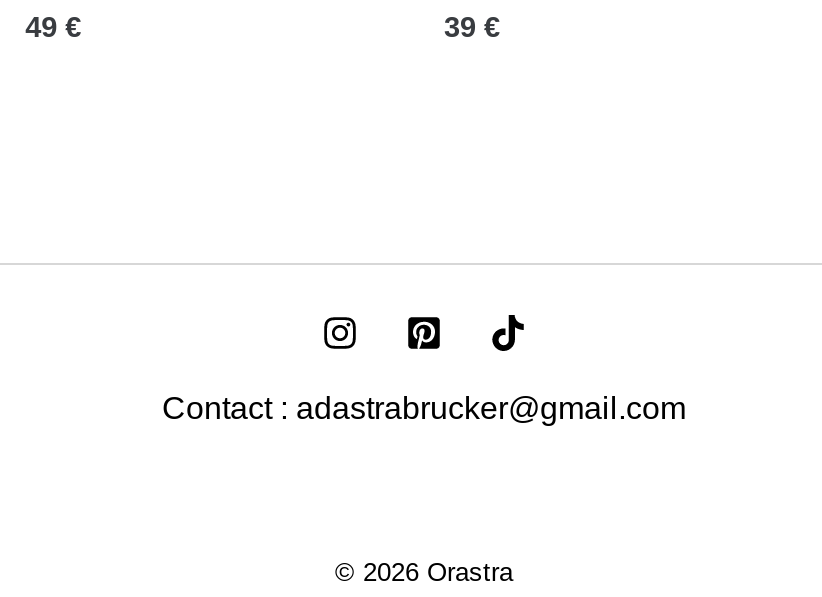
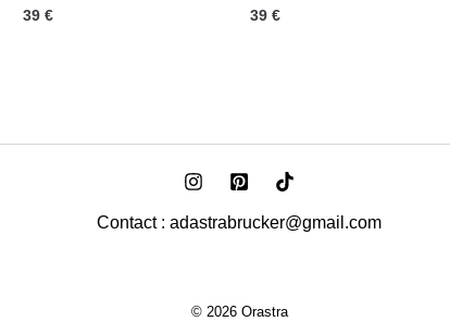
- 49 €
+ 39 €
